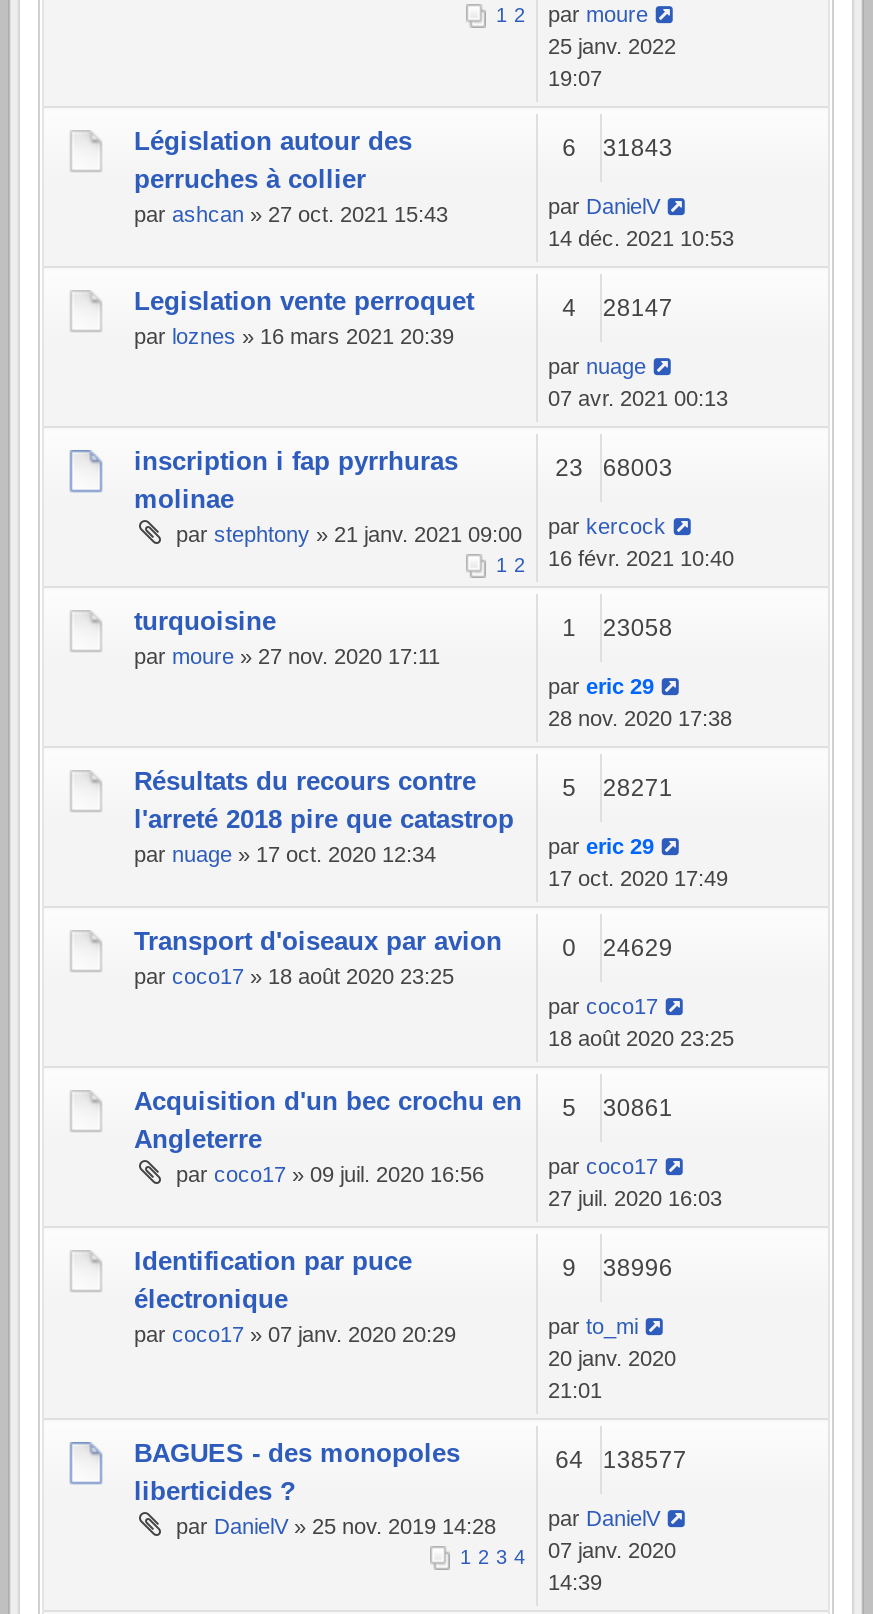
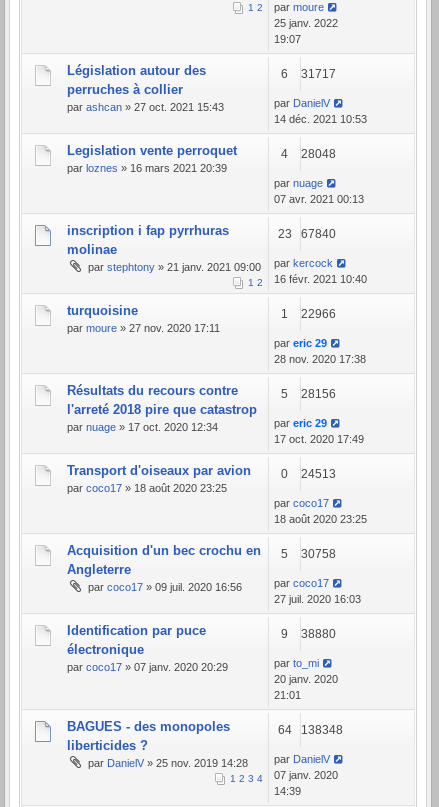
- 6 31843
+ 6 31717

- 4 28147
+ 4 28048

- 23 68003
+ 23 67840

- 1 23058
+ 1 22966

- 5 28271
+ 5 28156

- 0 24629
+ 0 24513

- Acquisition d'un bec crochu en 5 30861
+ Acquisition d'un bec crochu en 5 30758

- 9 38996
+ 9 38880

- 64 138577
+ 64 138348
